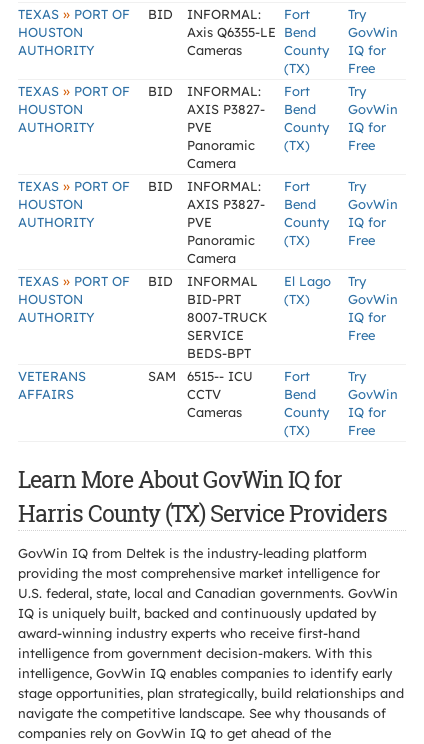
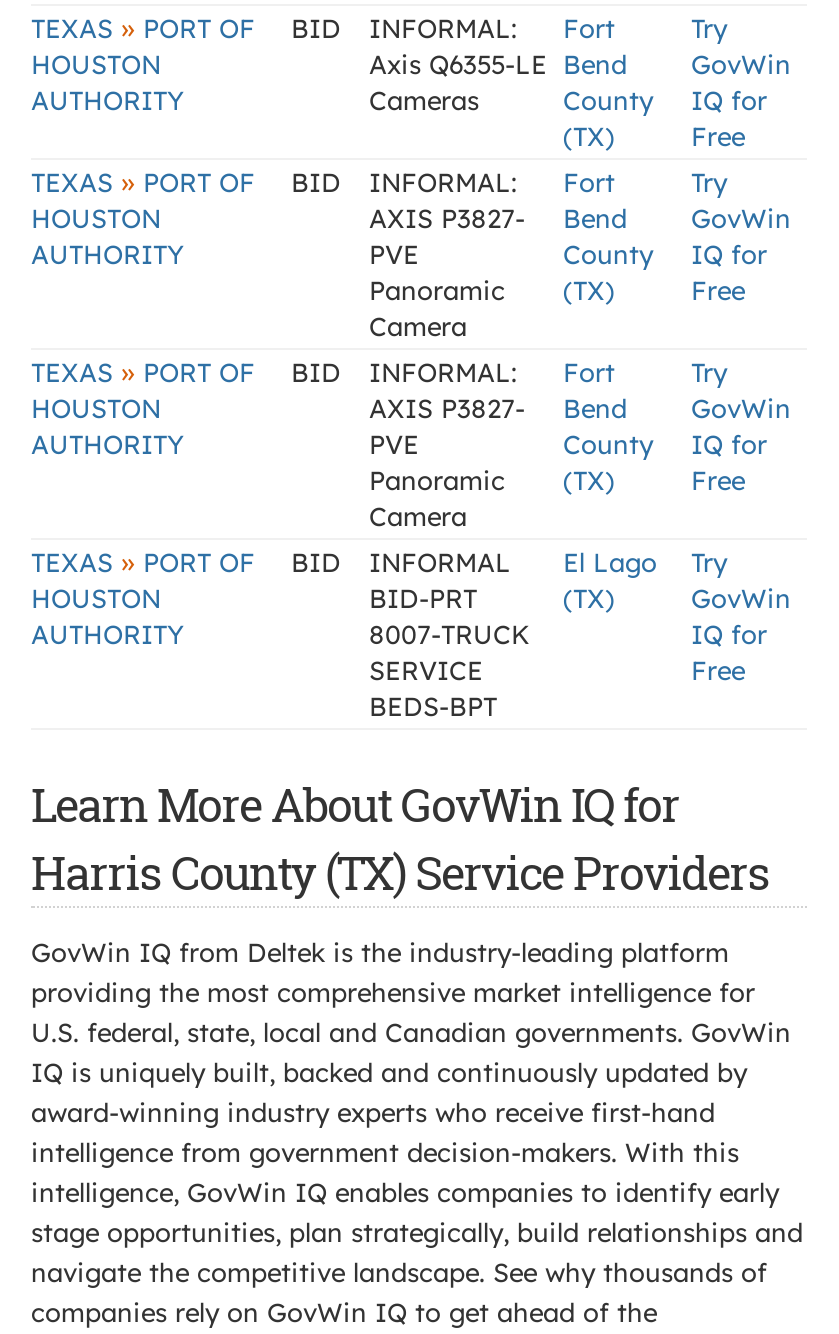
- VETERANS
- AFFAIRS

- SAM
- 6515-- ICU
- CCTV
- Cameras

- Fort
- Bend
- County
- (TX)

- Try
- GovWin
- IQ for
- Free
